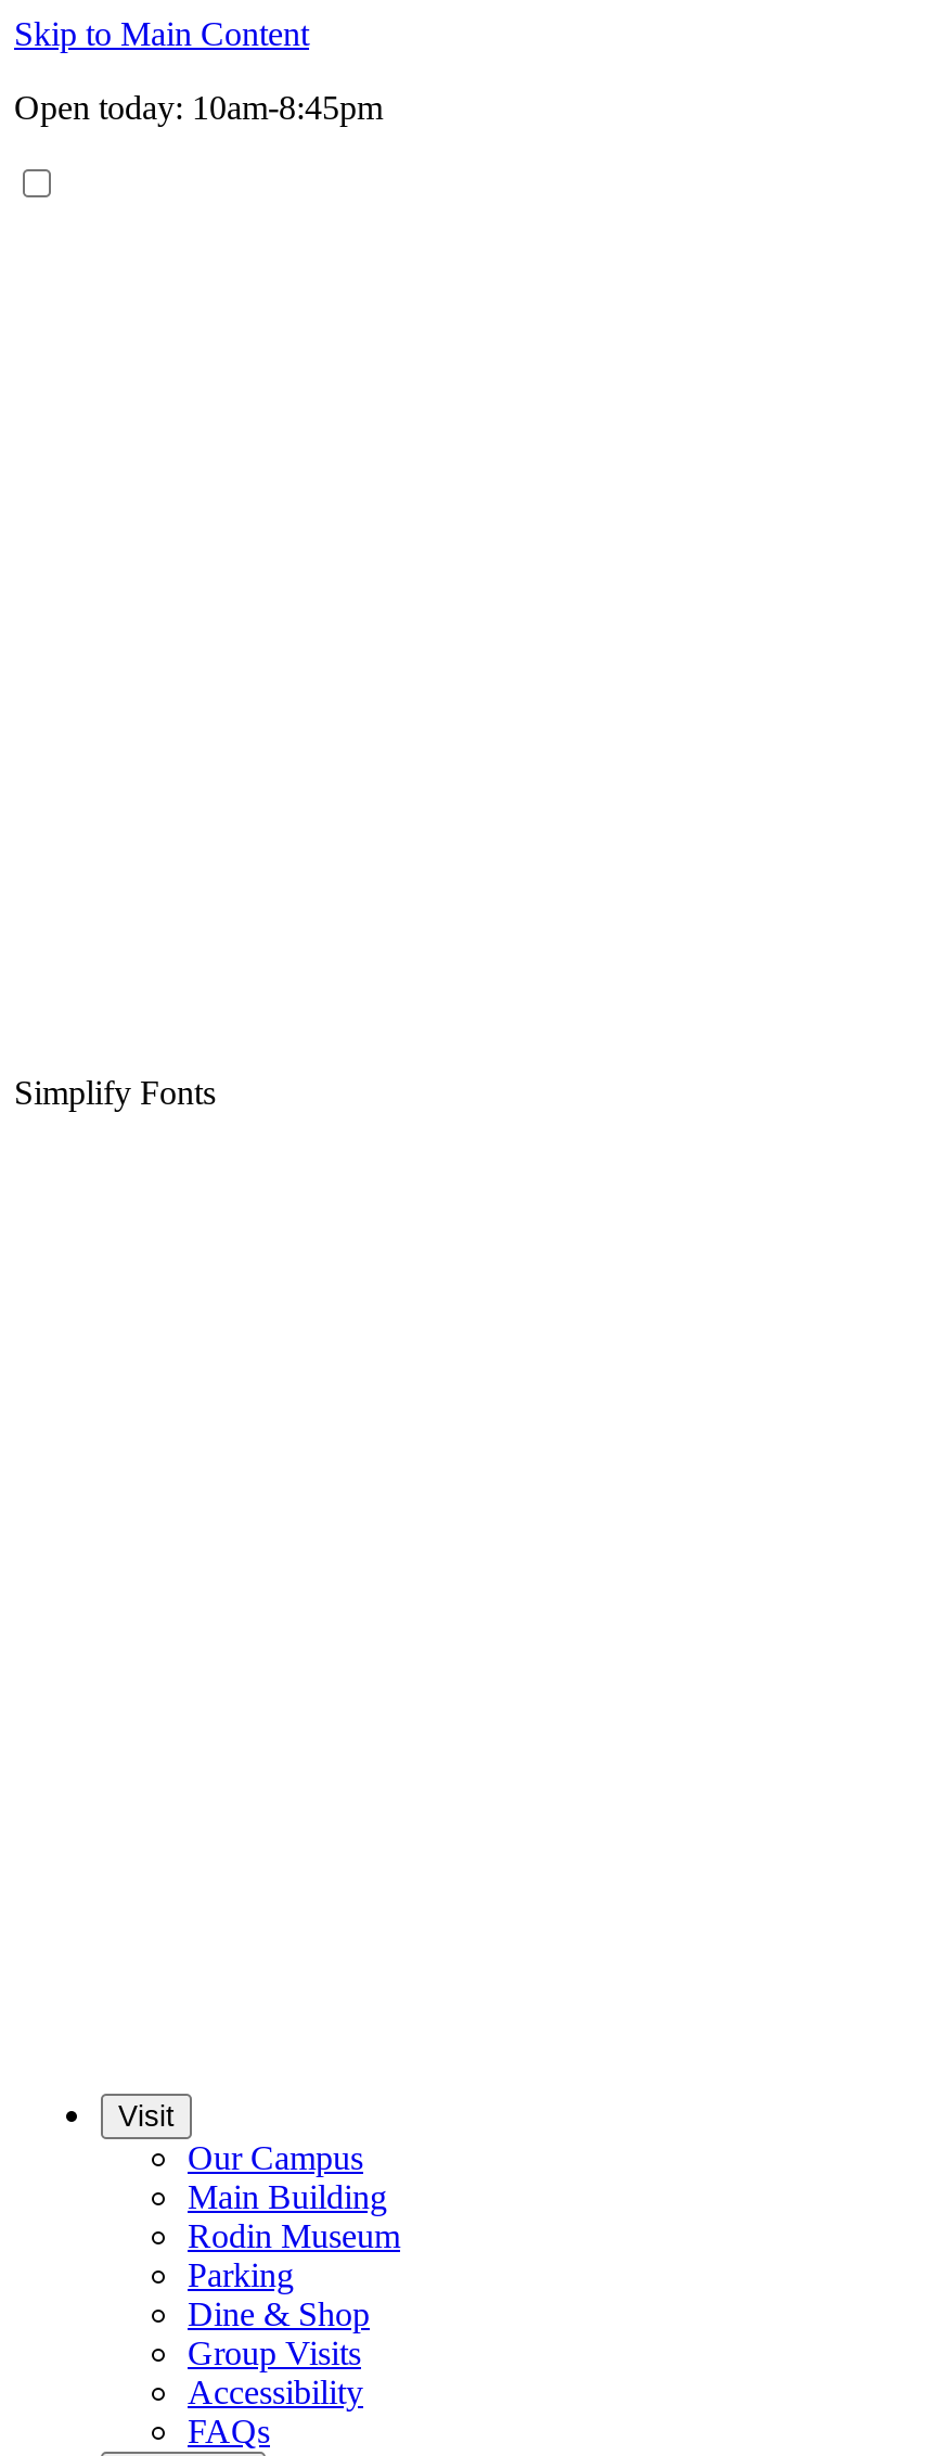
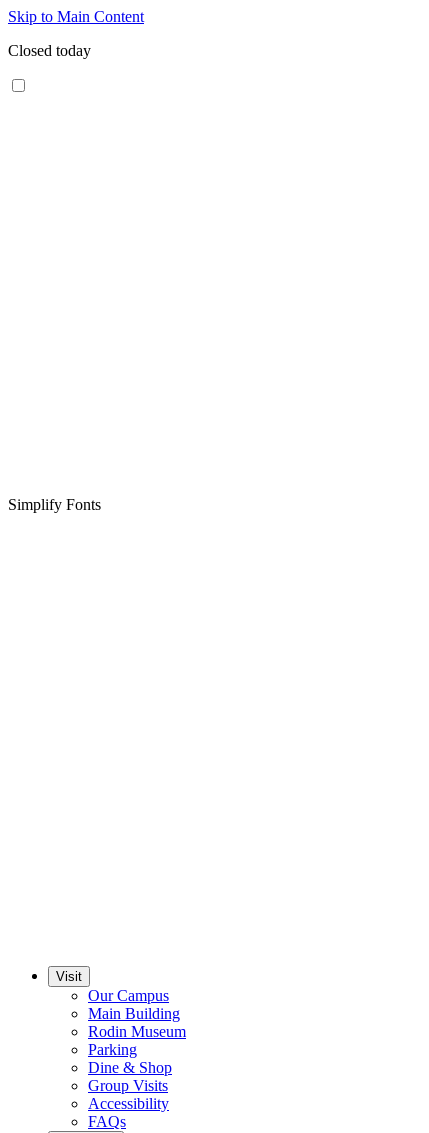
- Open today: 10am-8:45pm
+ Closed today
